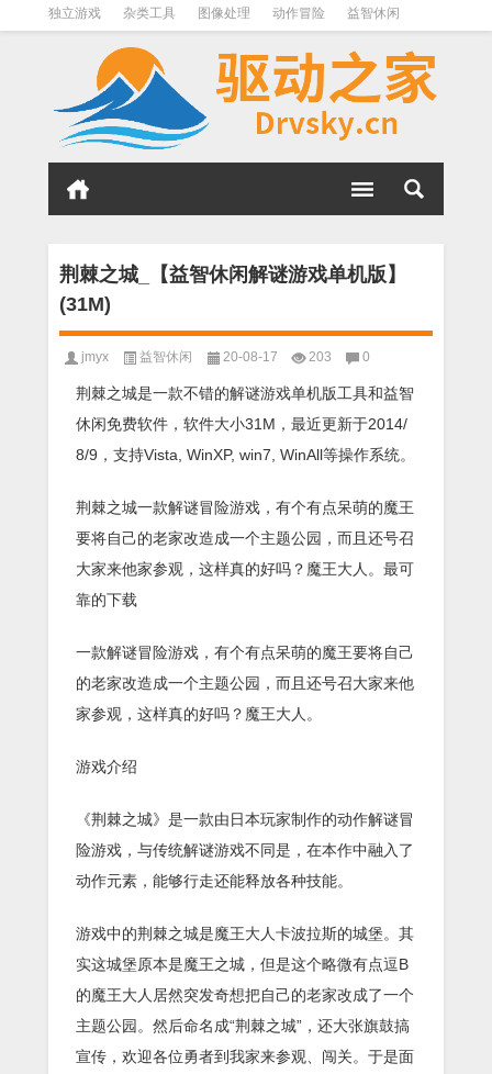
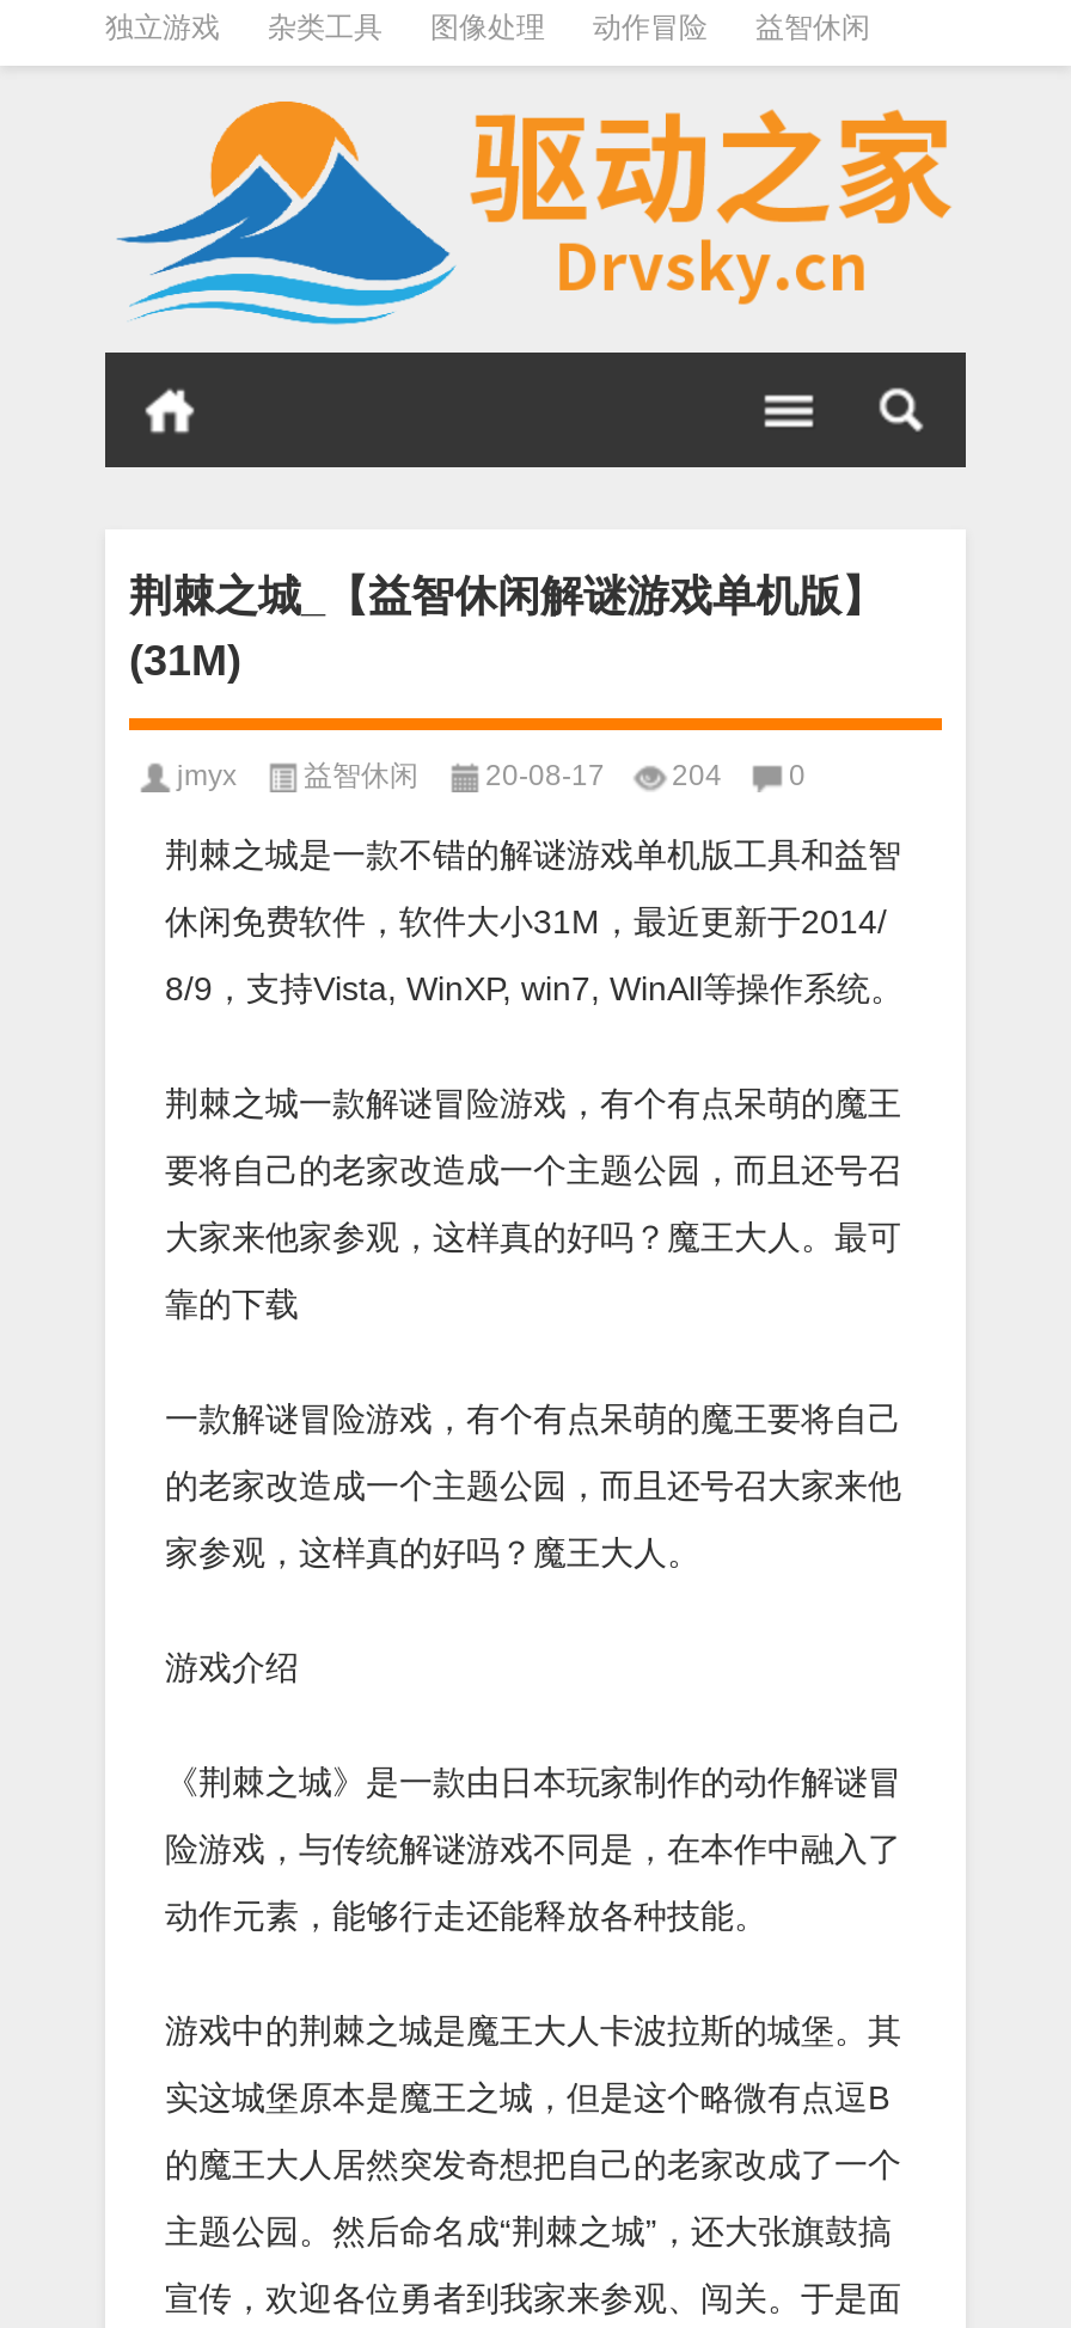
- jmyx 益智休闲 20-08-17 203 0
+ jmyx 益智休闲 20-08-17 204 0
